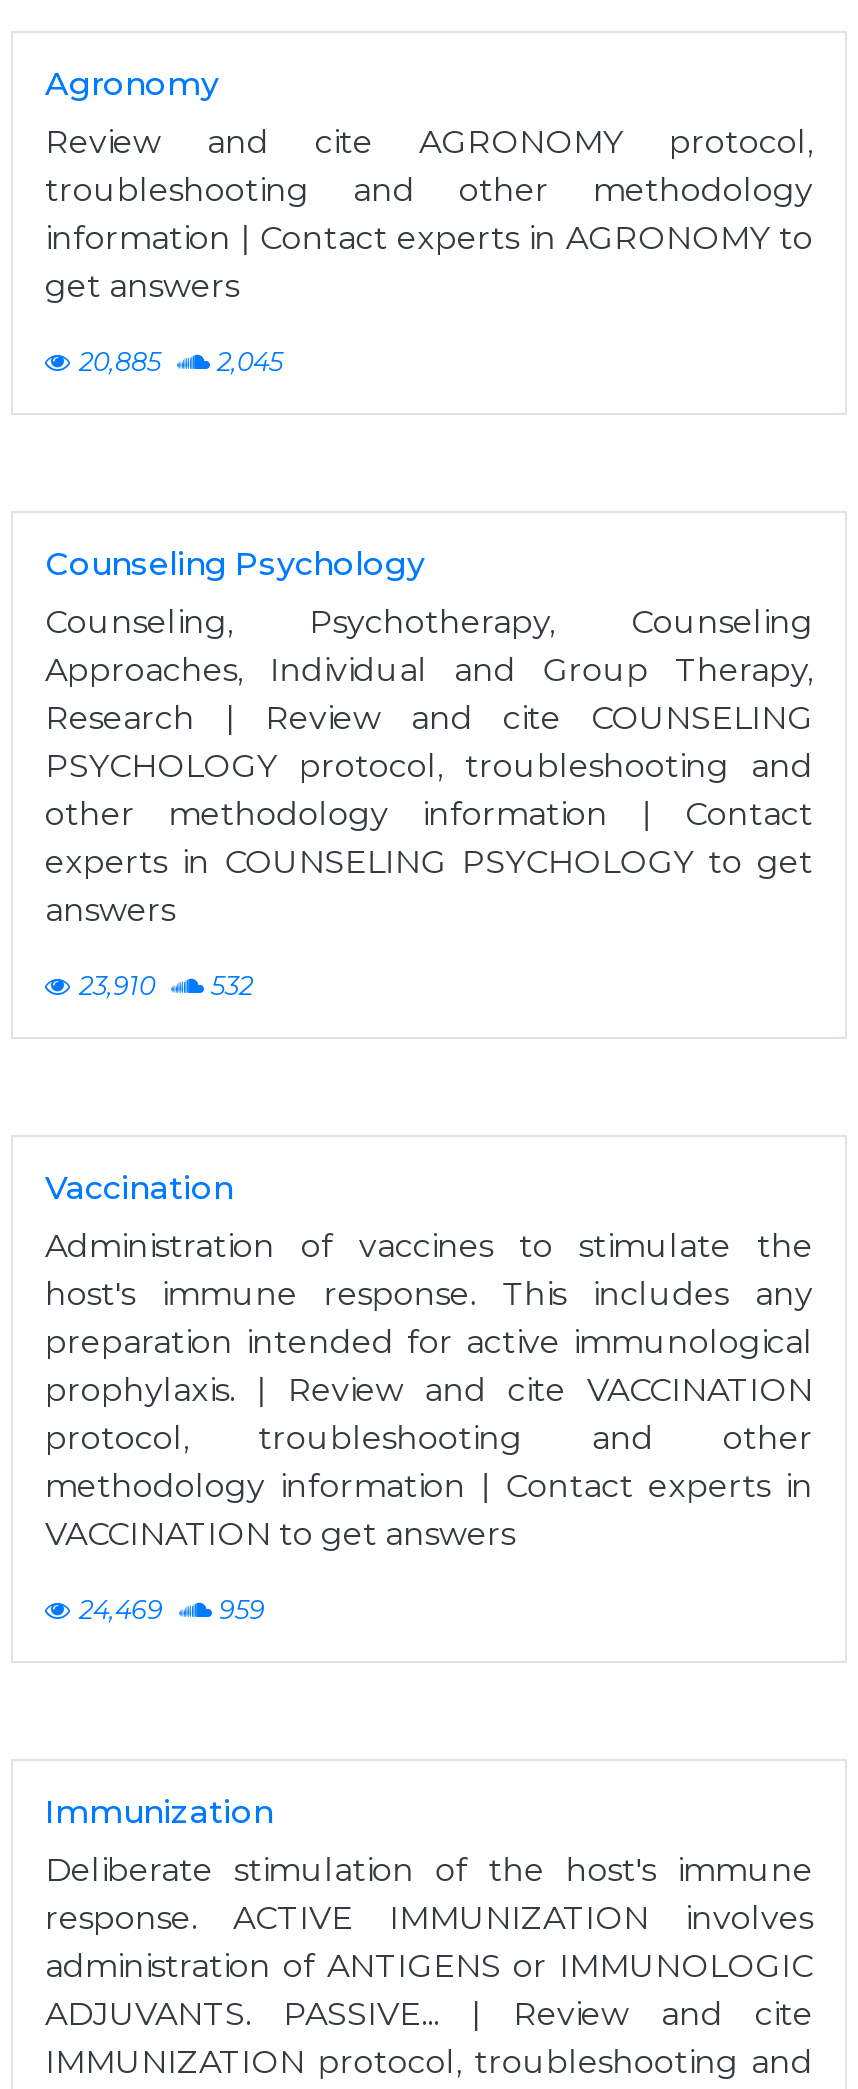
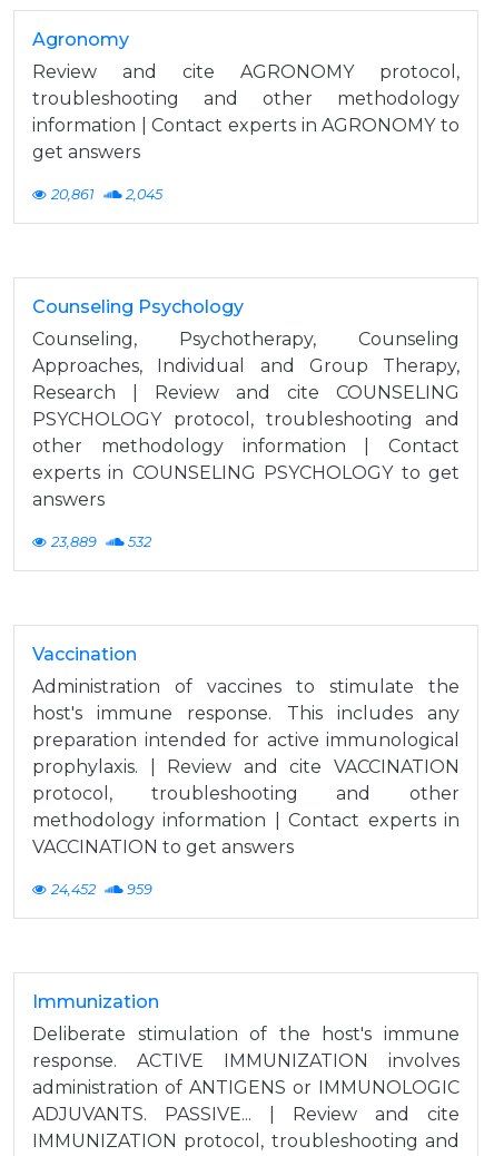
- 20,885 2,045
+ 20,861 2,045

- 23,910 532
+ 23,889 532

- 24,469 959
+ 24,452 959
